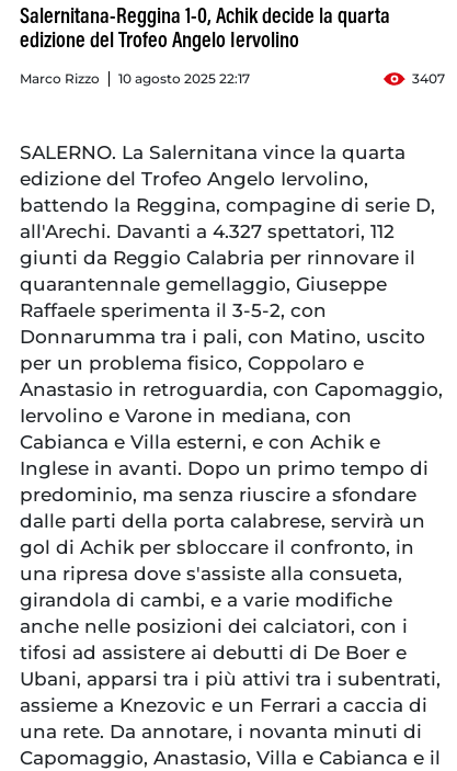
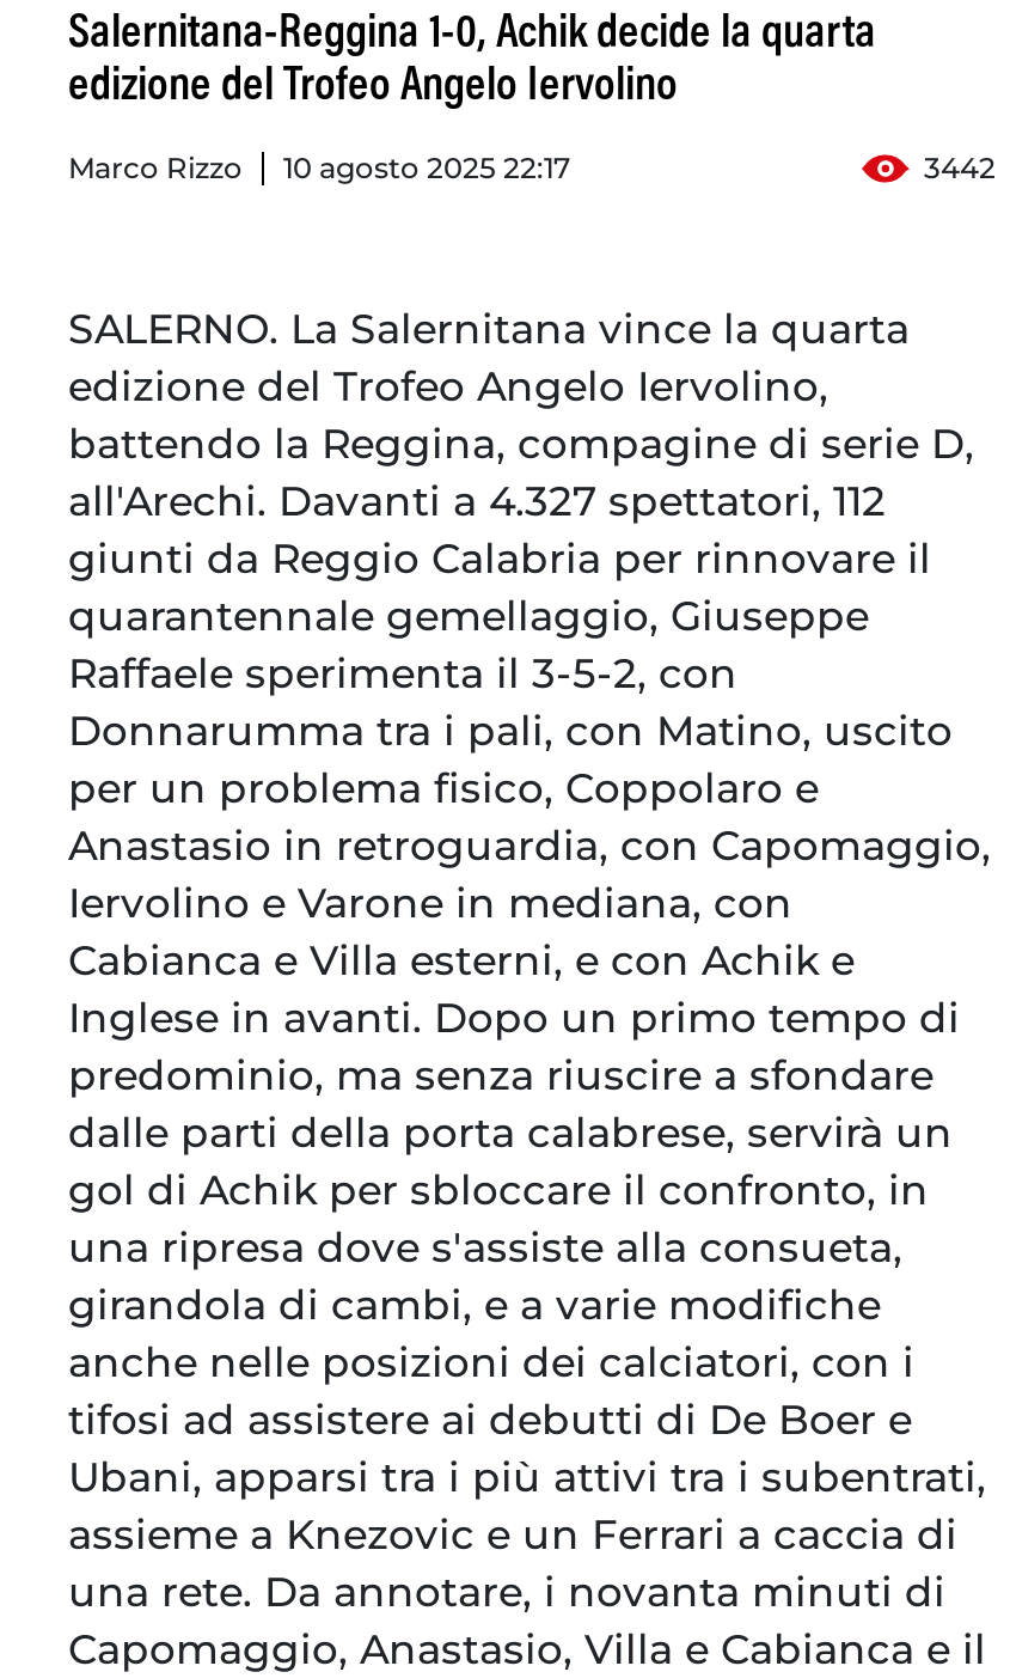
- 3407
+ 3442
